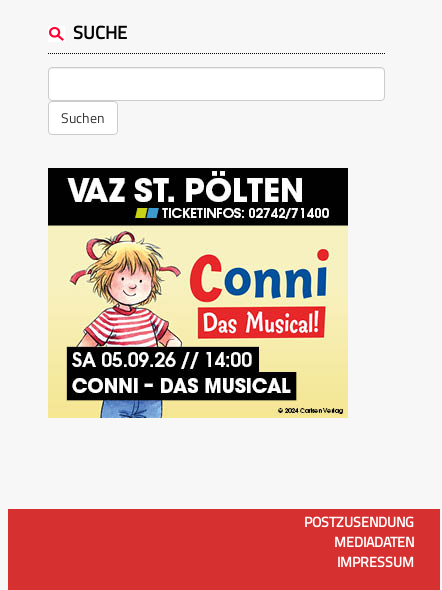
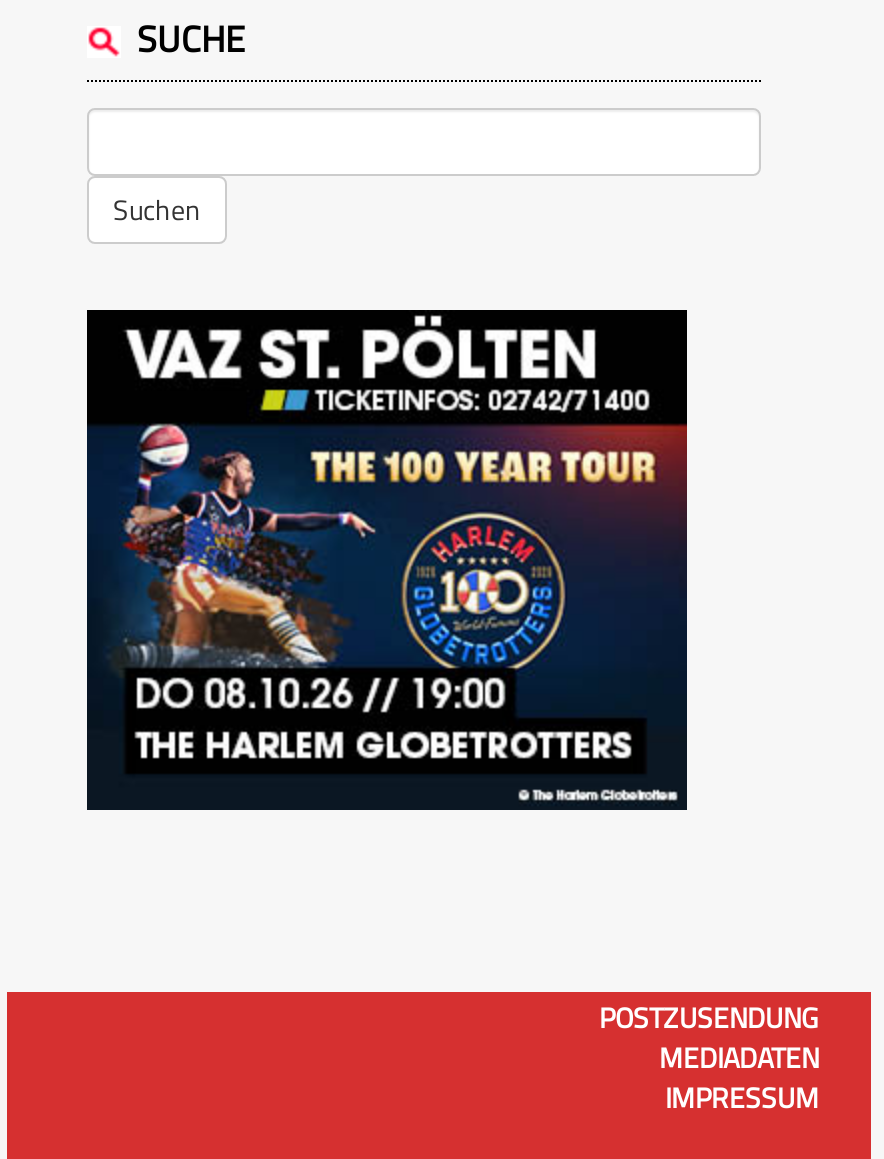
- [image]
+ [image]
